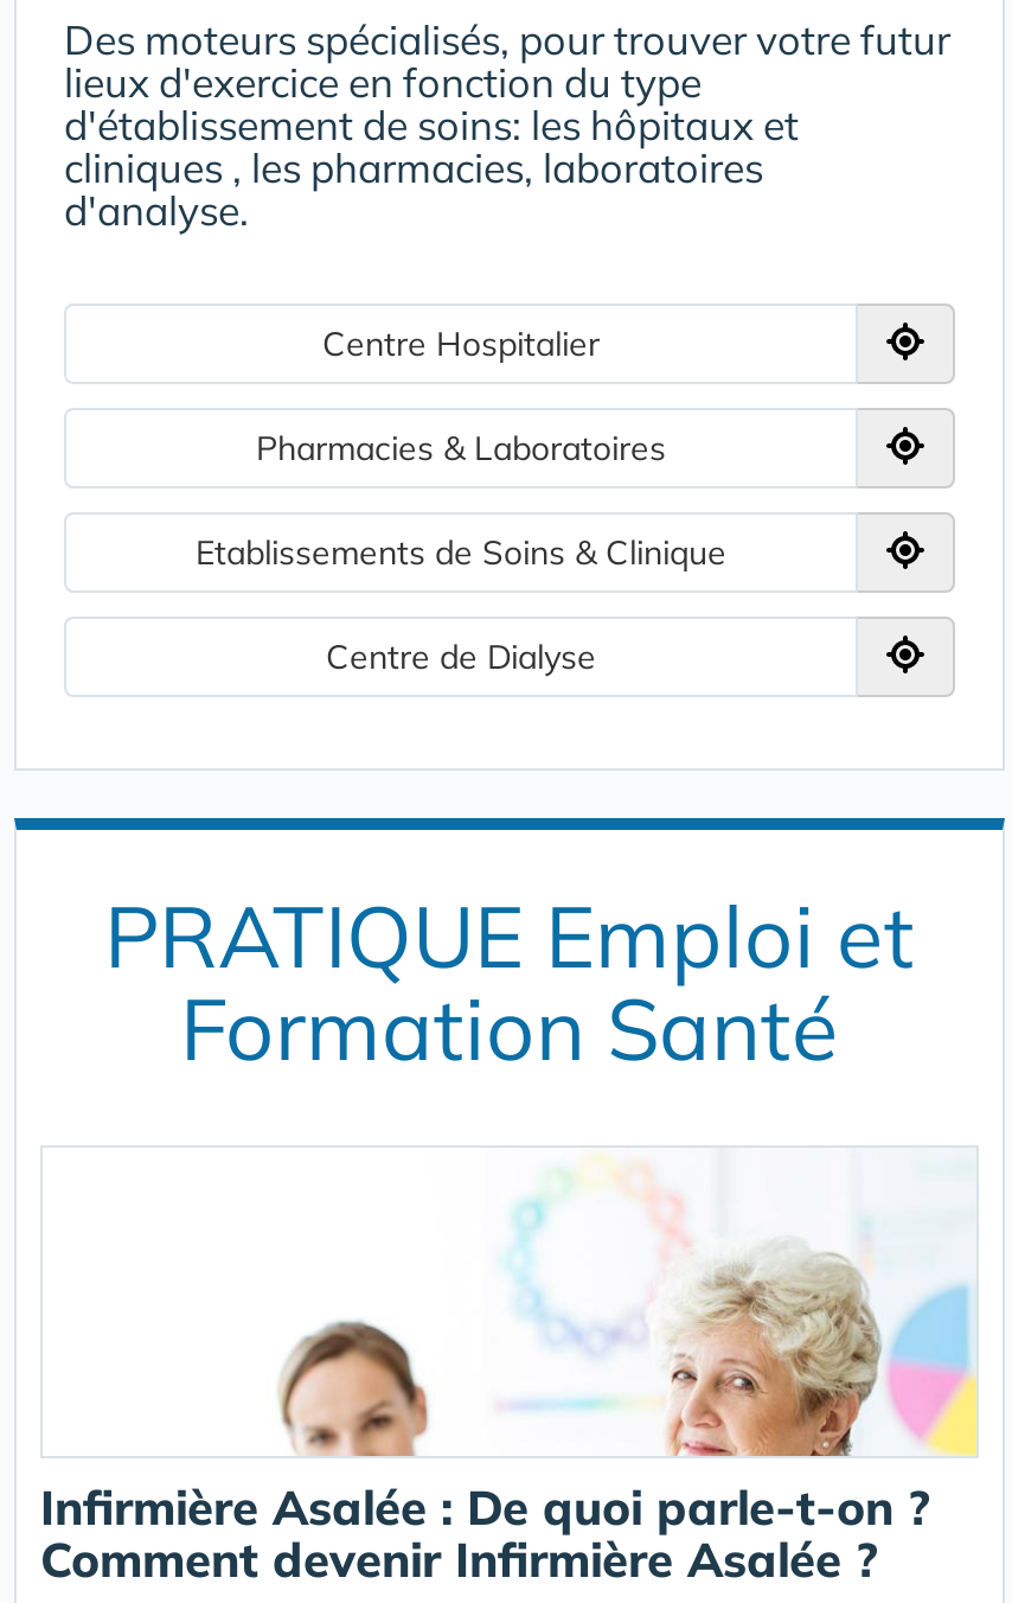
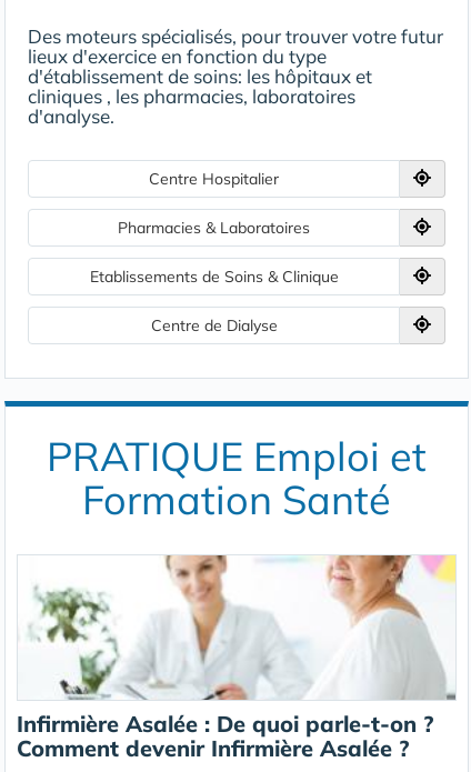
- [image]
+ [image]
